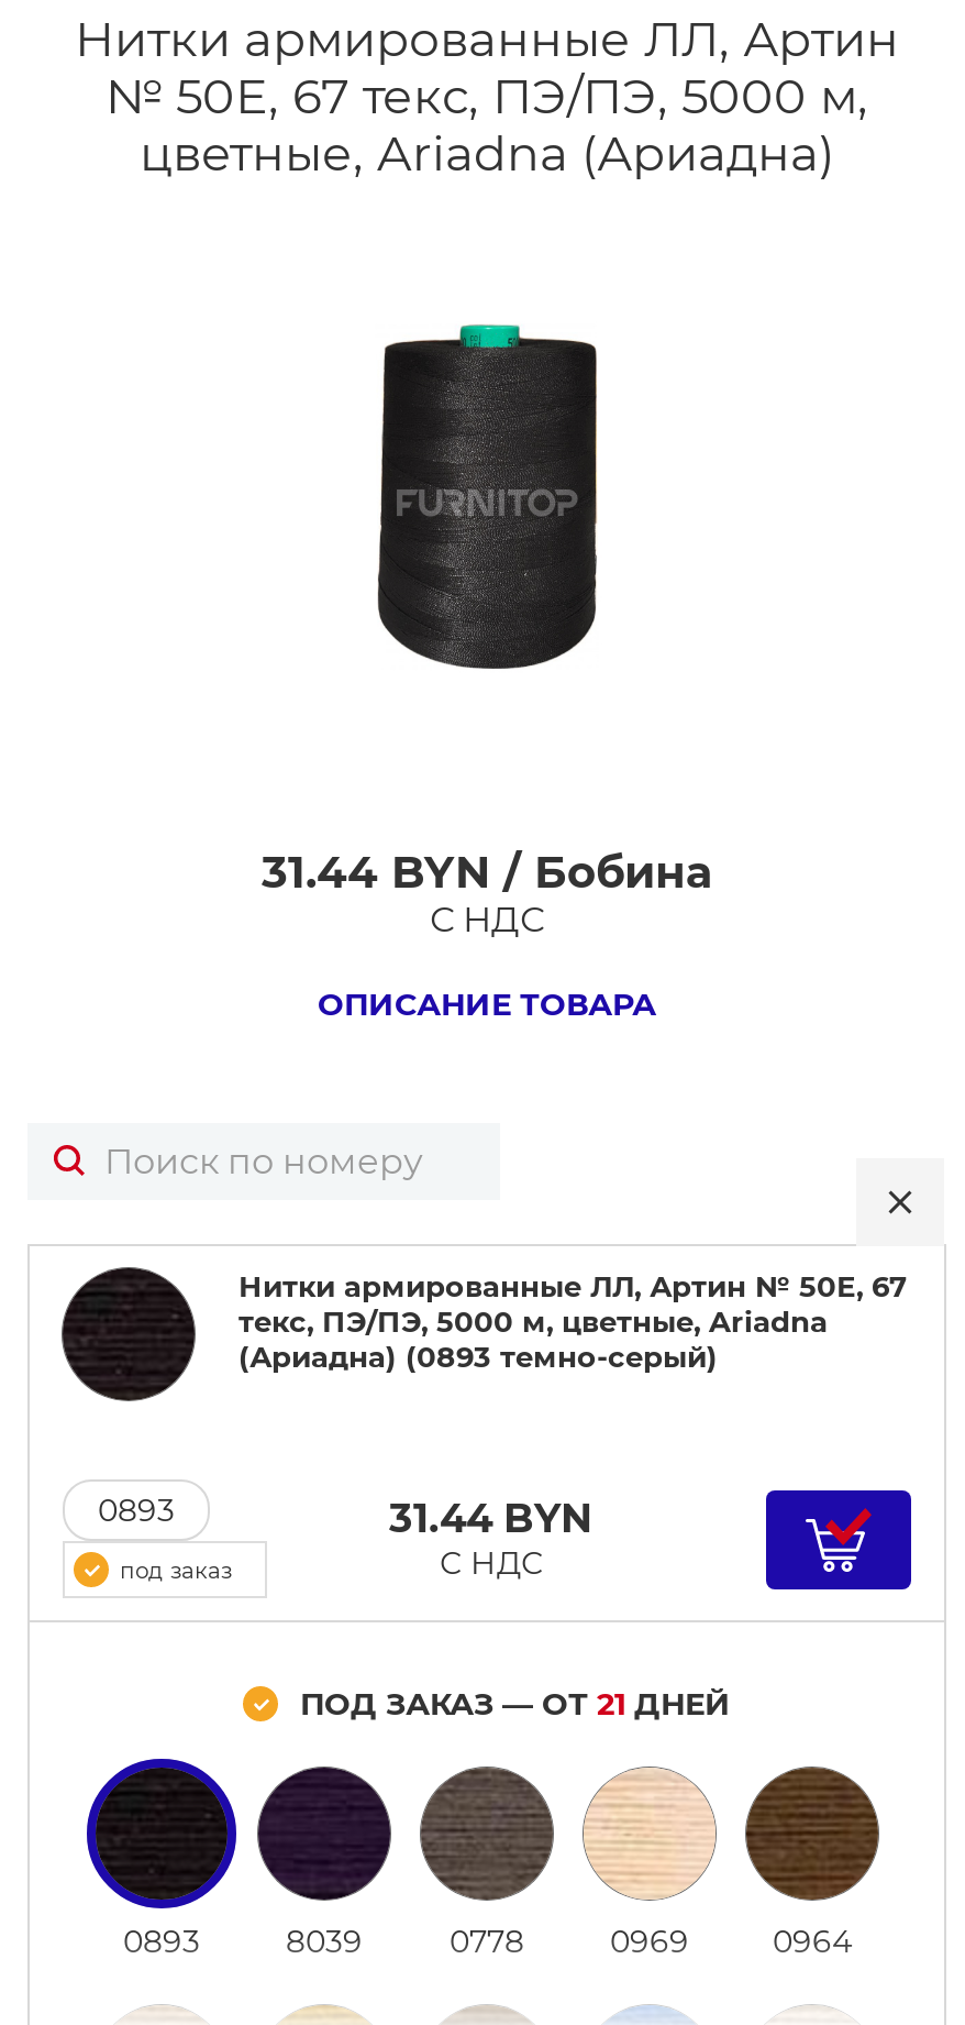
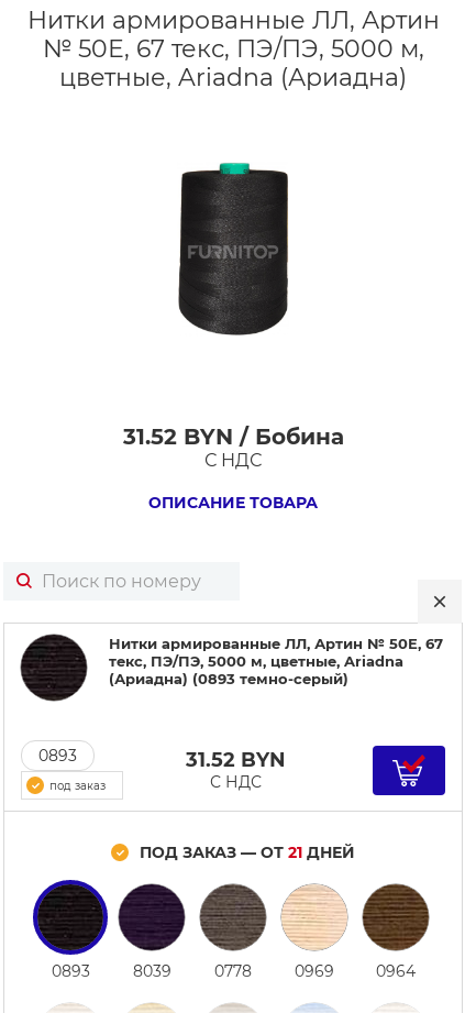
- 31.44 BYN / Бобина
+ 31.52 BYN / Бобина

- 31.44 BYN
+ 31.52 BYN
